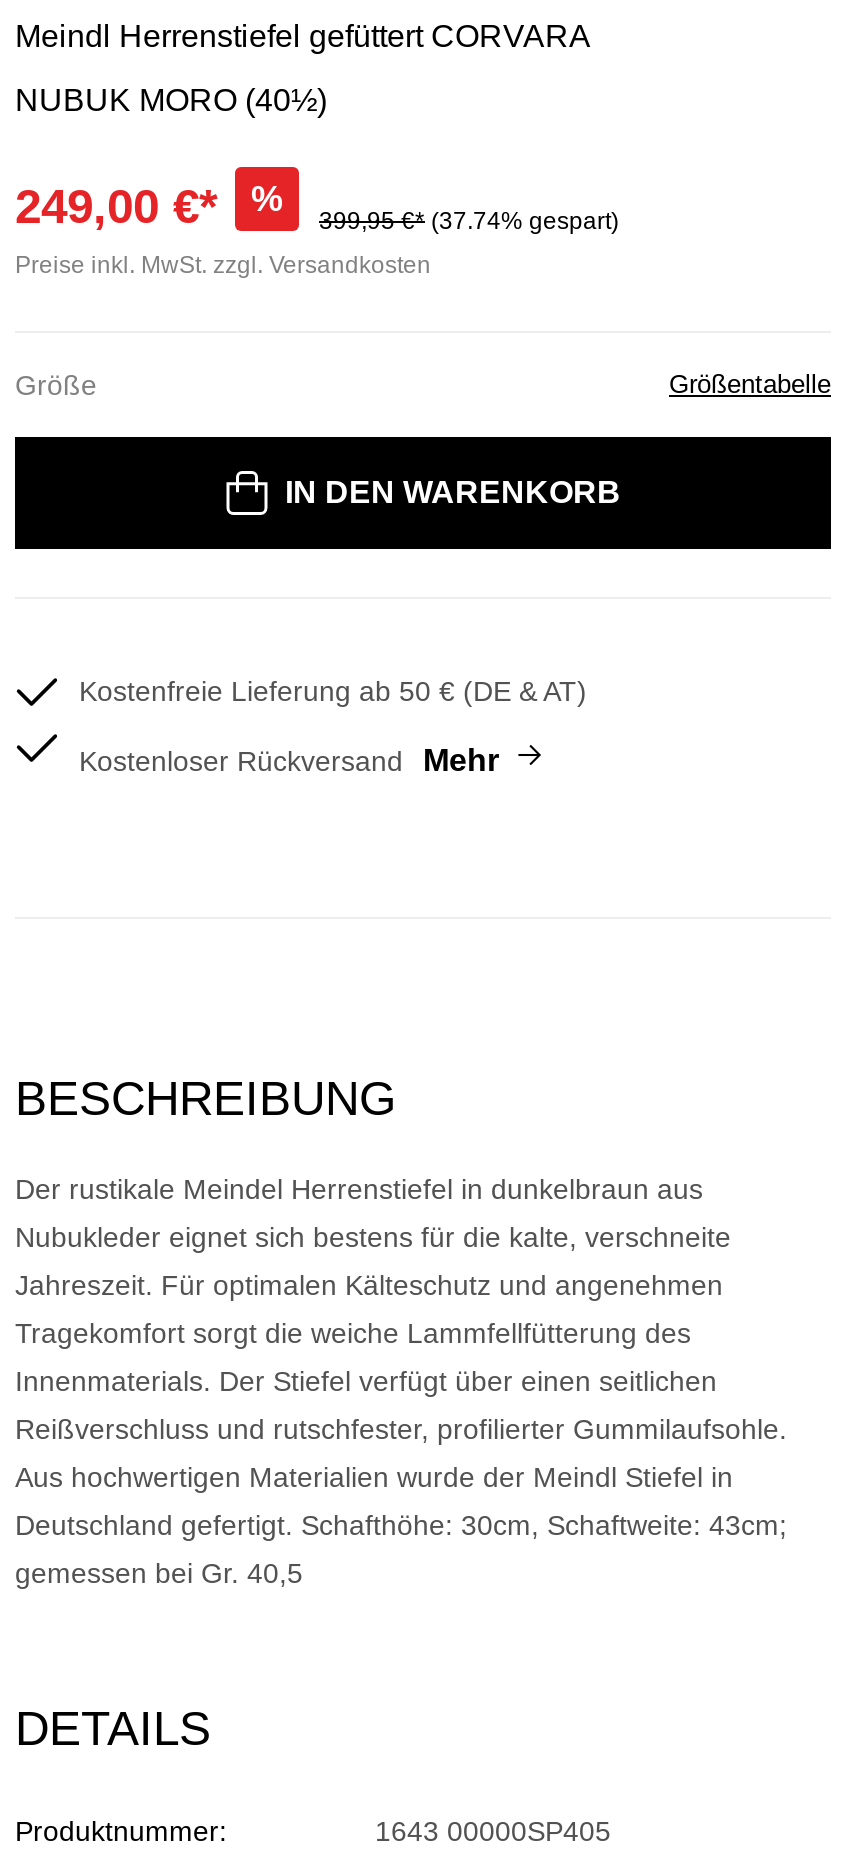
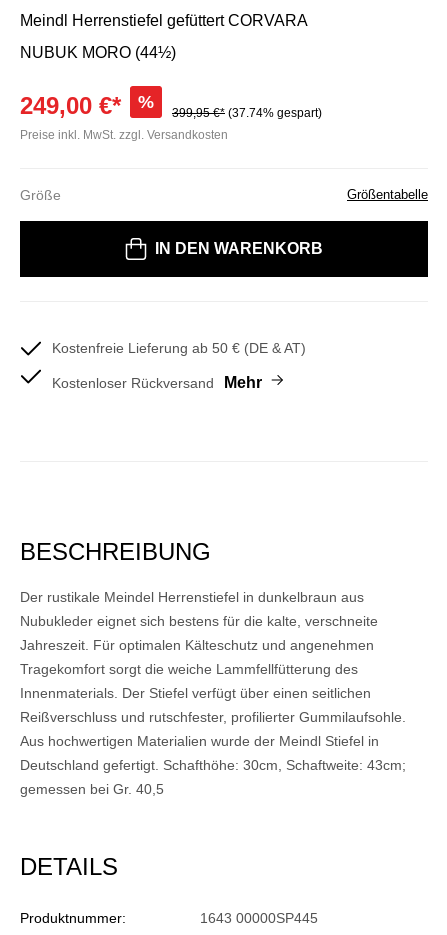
- NUBUK MORO (40½)
+ NUBUK MORO (44½)

- 1643 00000SP405
+ 1643 00000SP445
